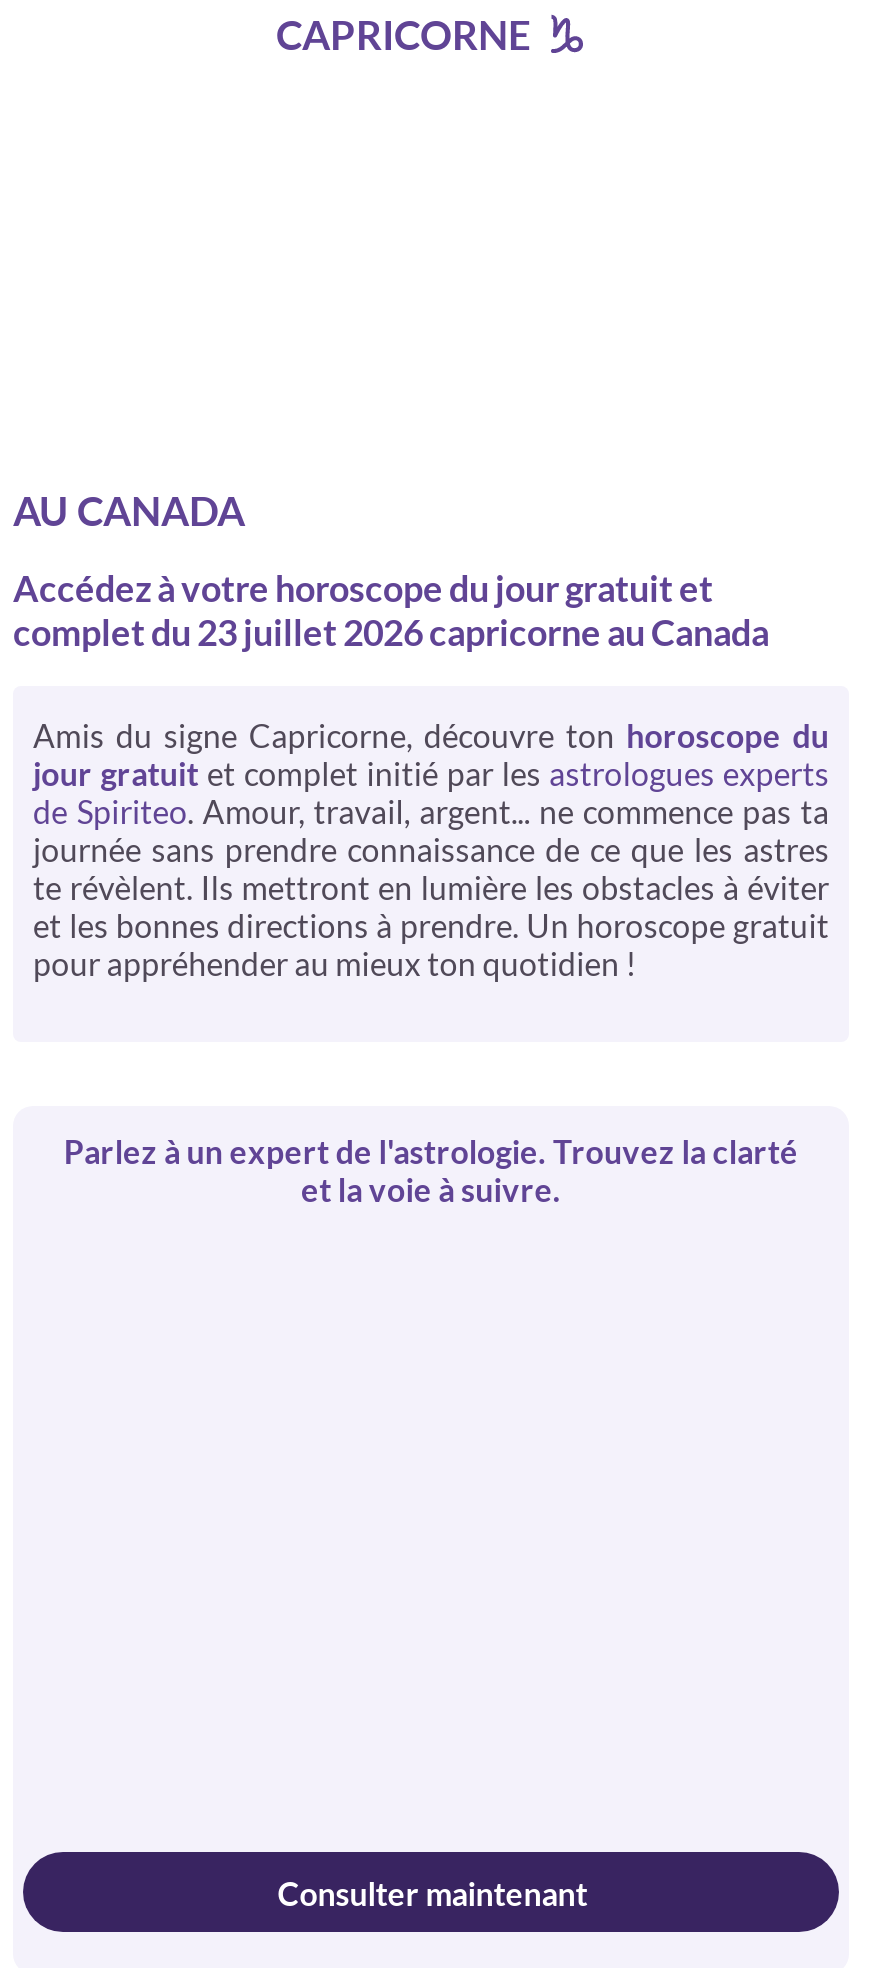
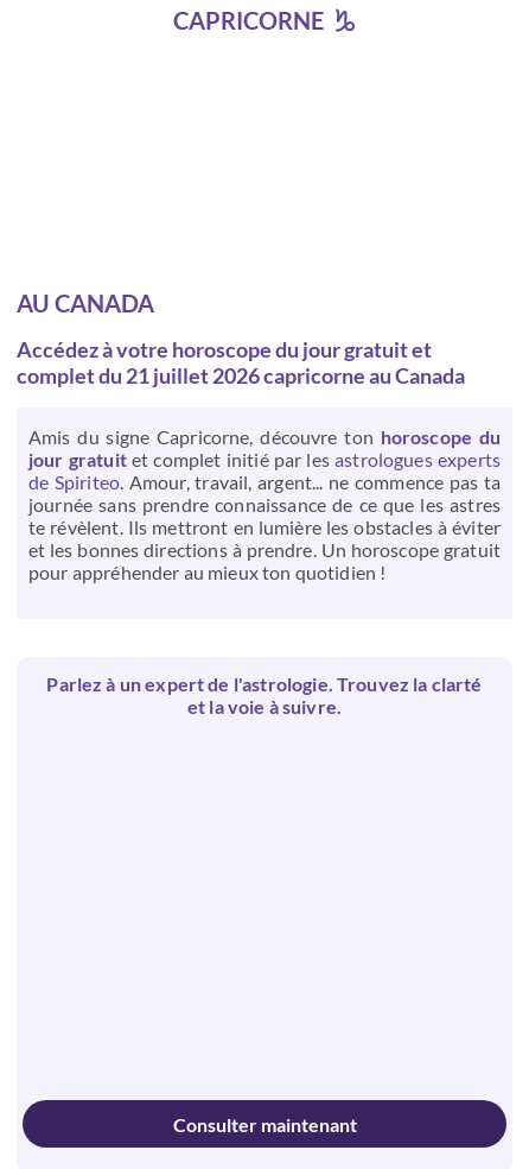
- complet du 23 juillet 2026 capricorne au Canada
+ complet du 21 juillet 2026 capricorne au Canada
